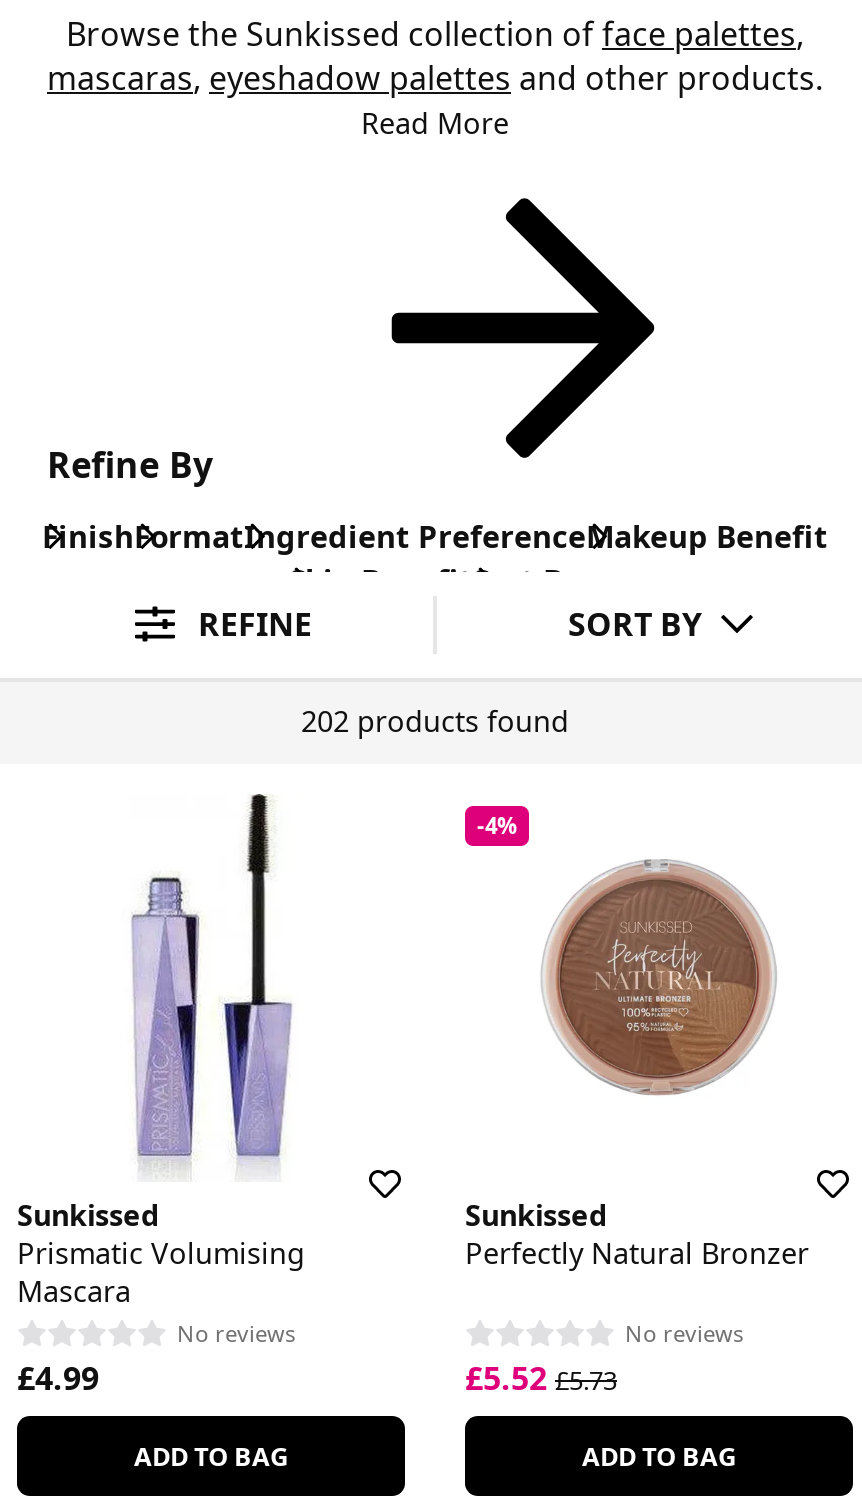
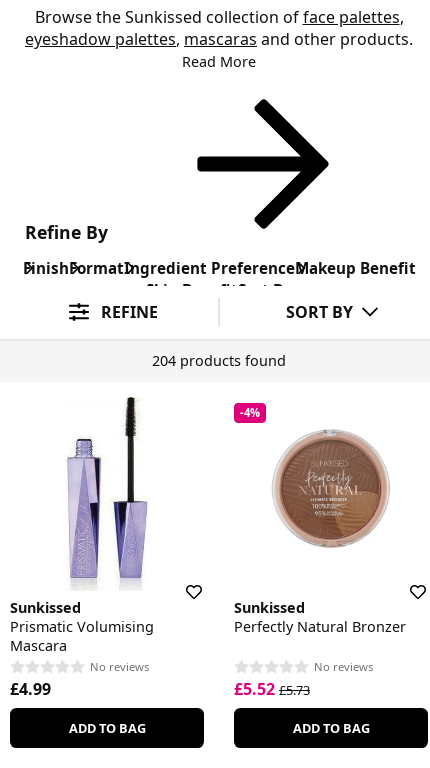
- mascaras, eyeshadow palettes and other products.
+ eyeshadow palettes, mascaras and other products.

- 202 products found
+ 204 products found
